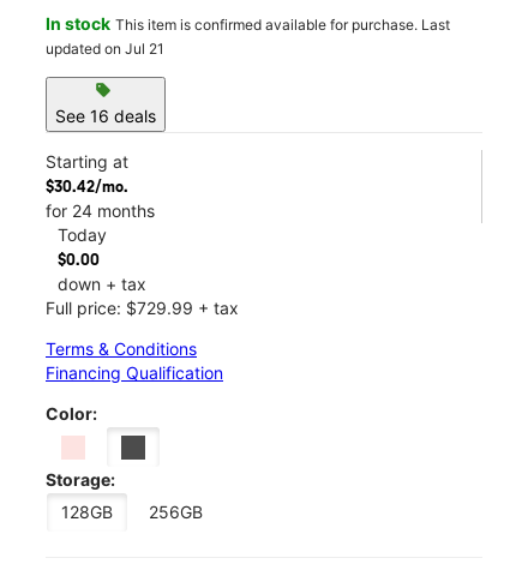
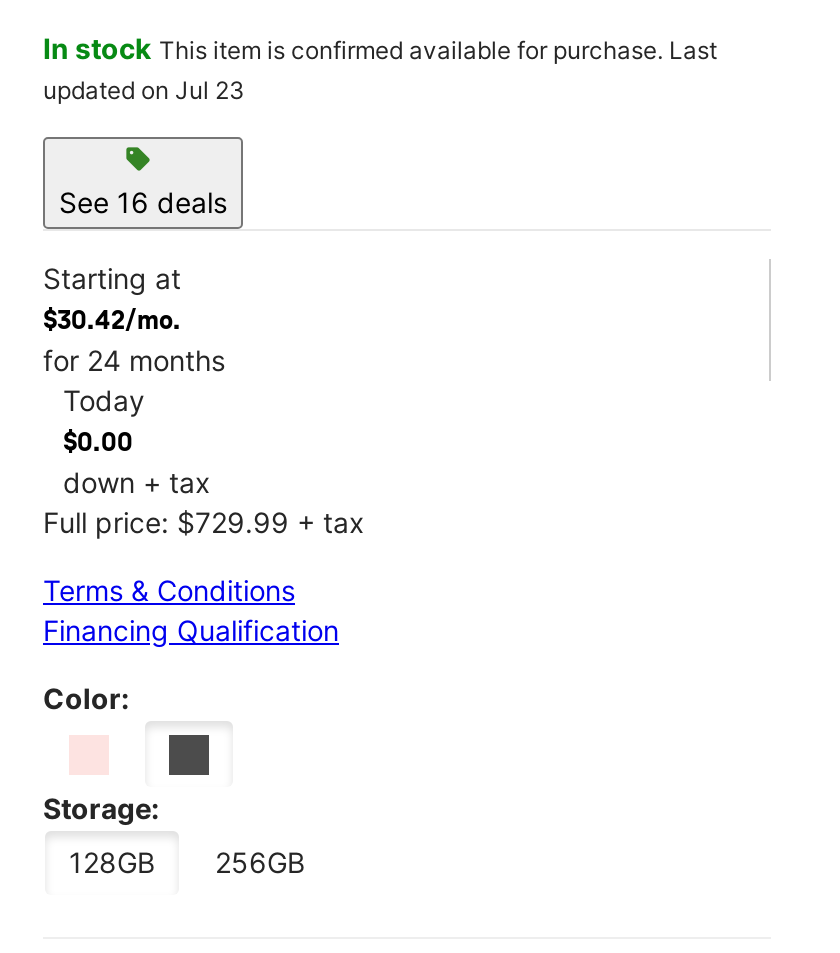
- updated on Jul 21
+ updated on Jul 23
